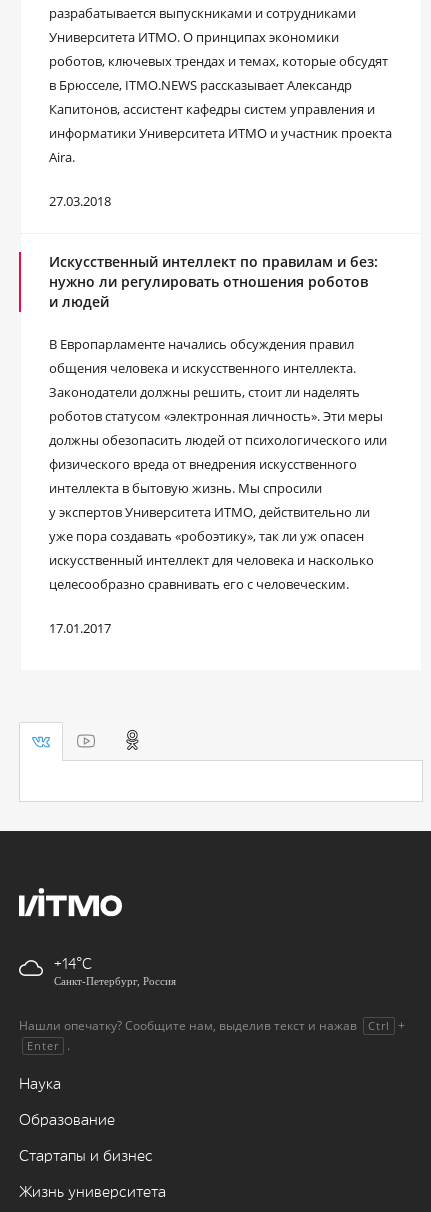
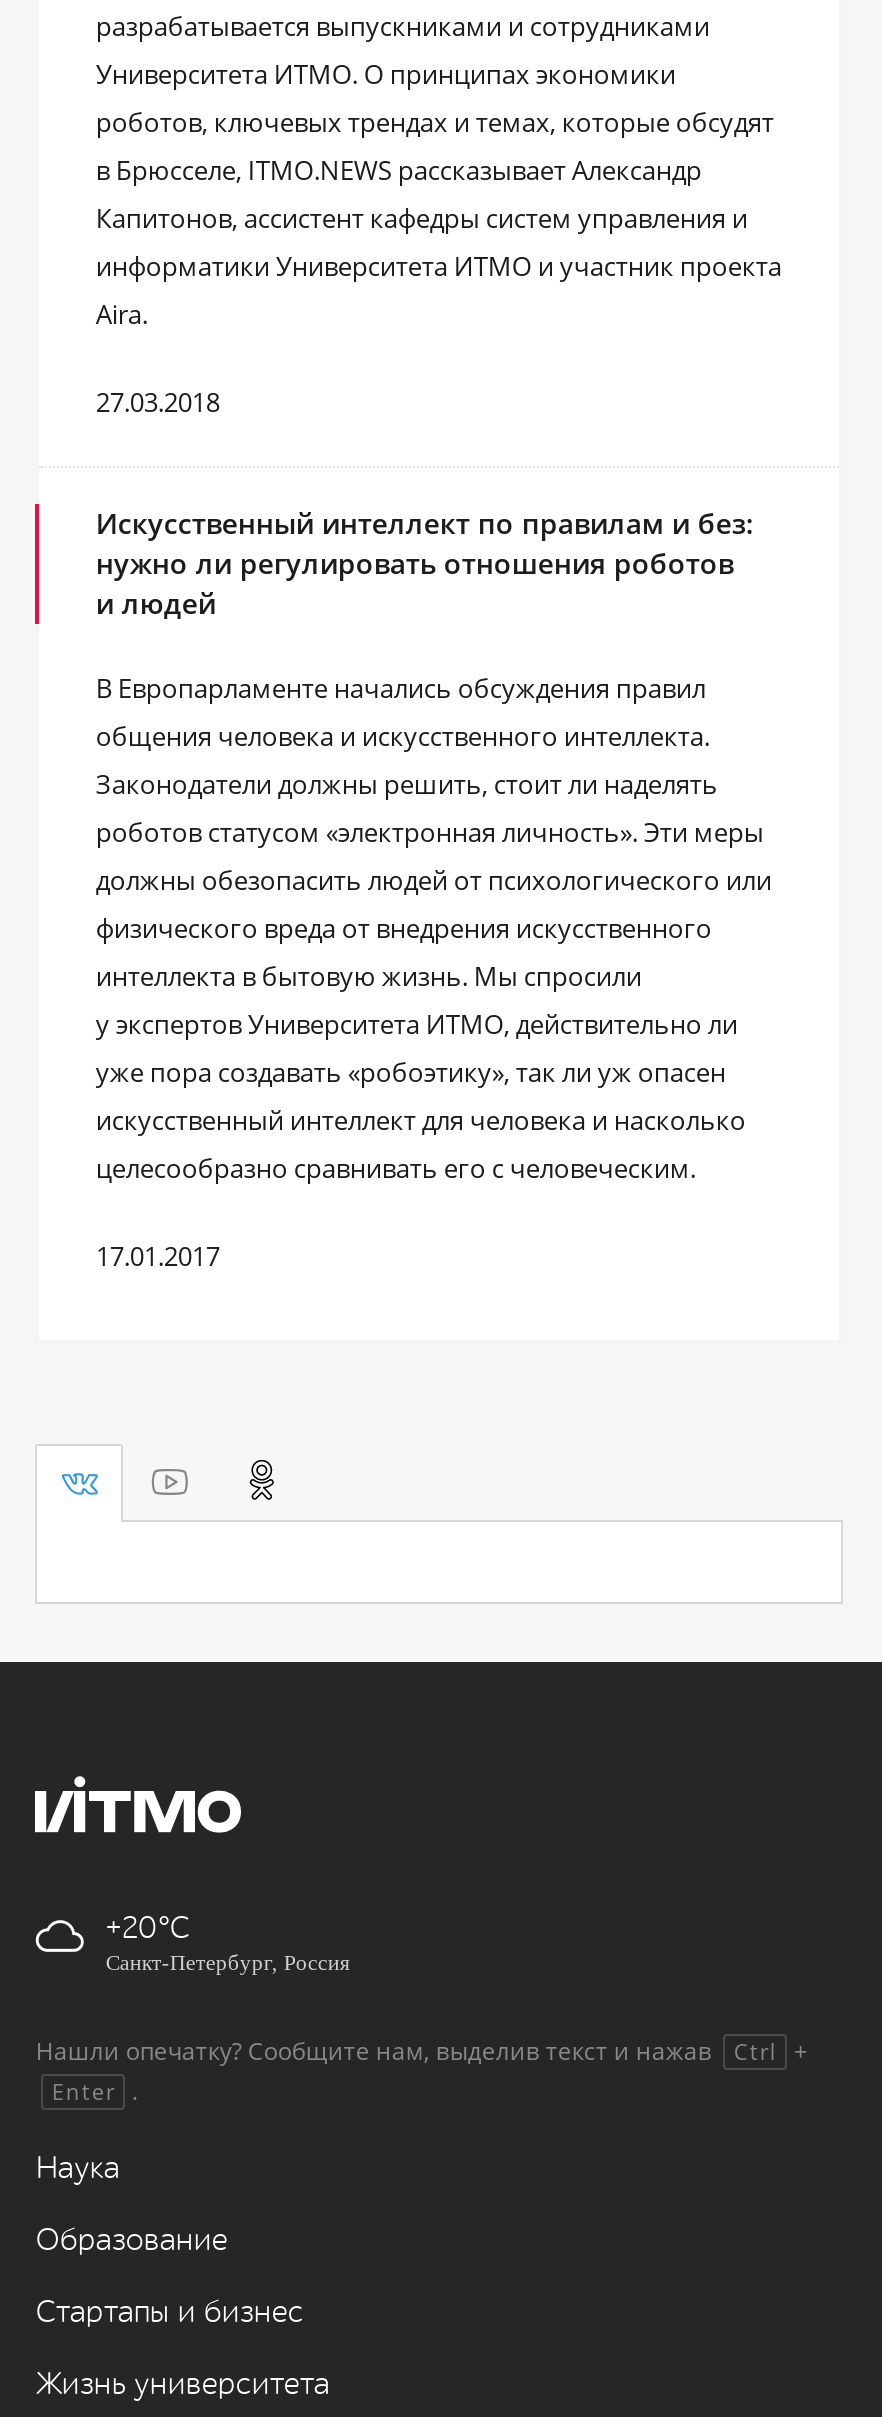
- +14
+ +20
